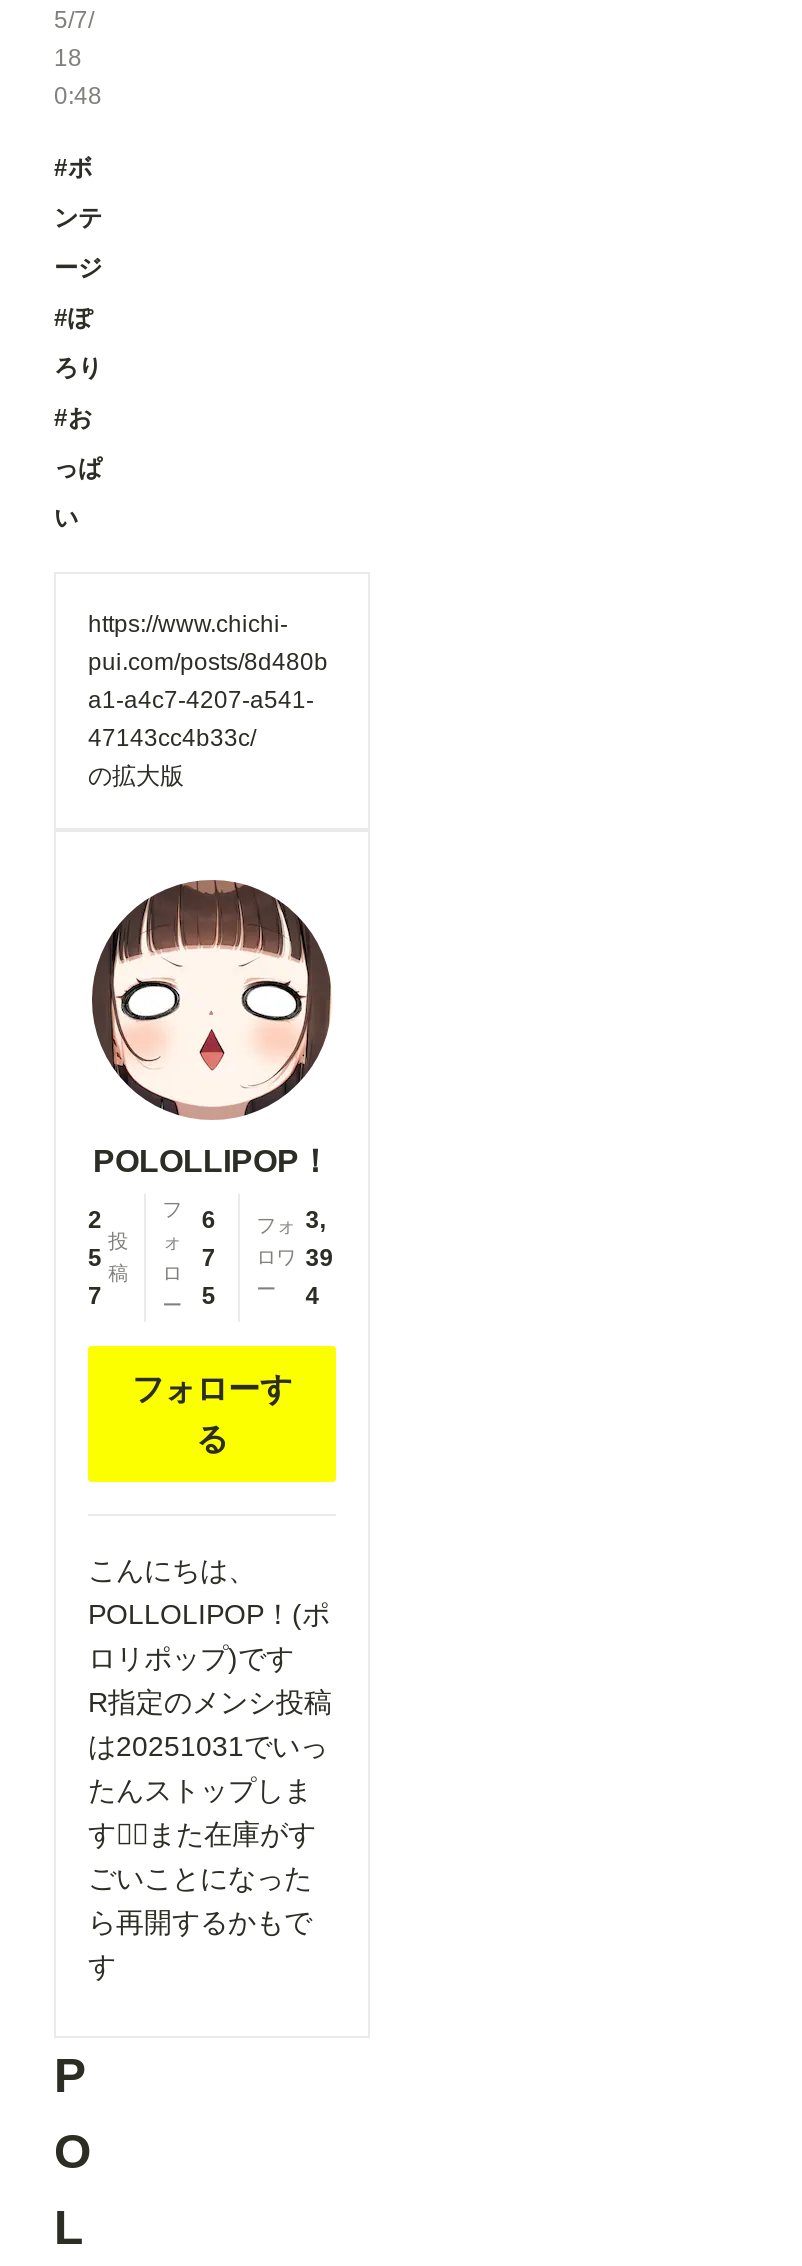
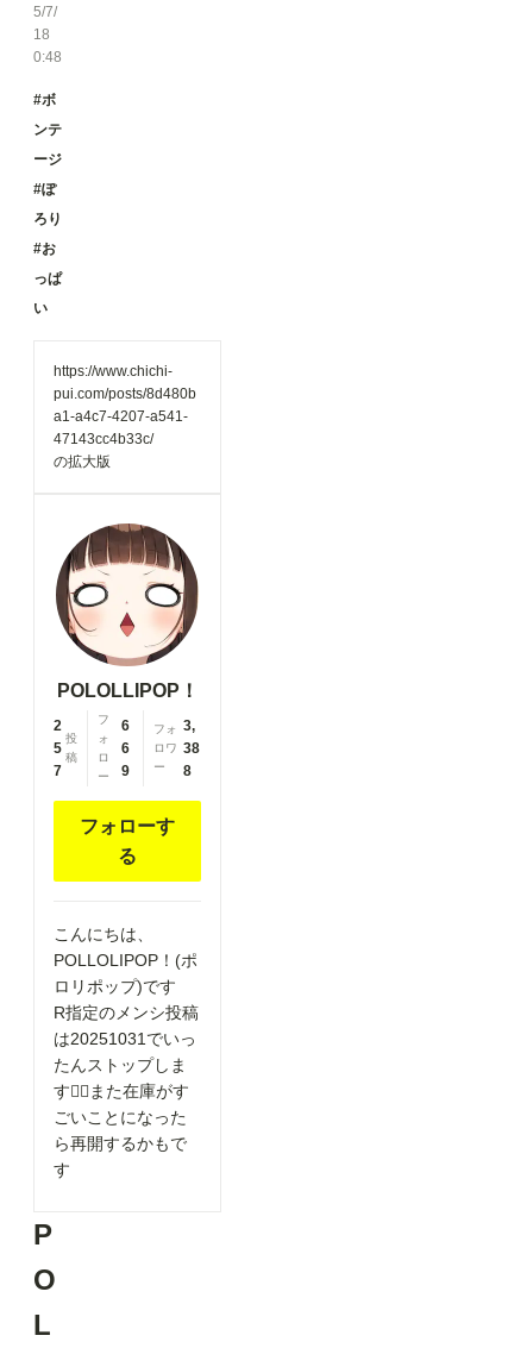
- 7
+ 6

- 39
+ 38

- 5
+ 9

- 4
+ 8
